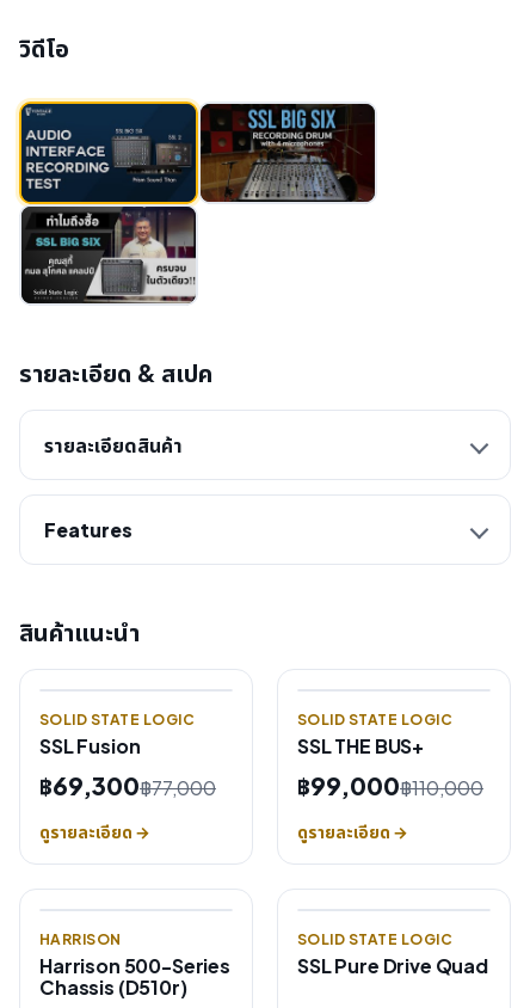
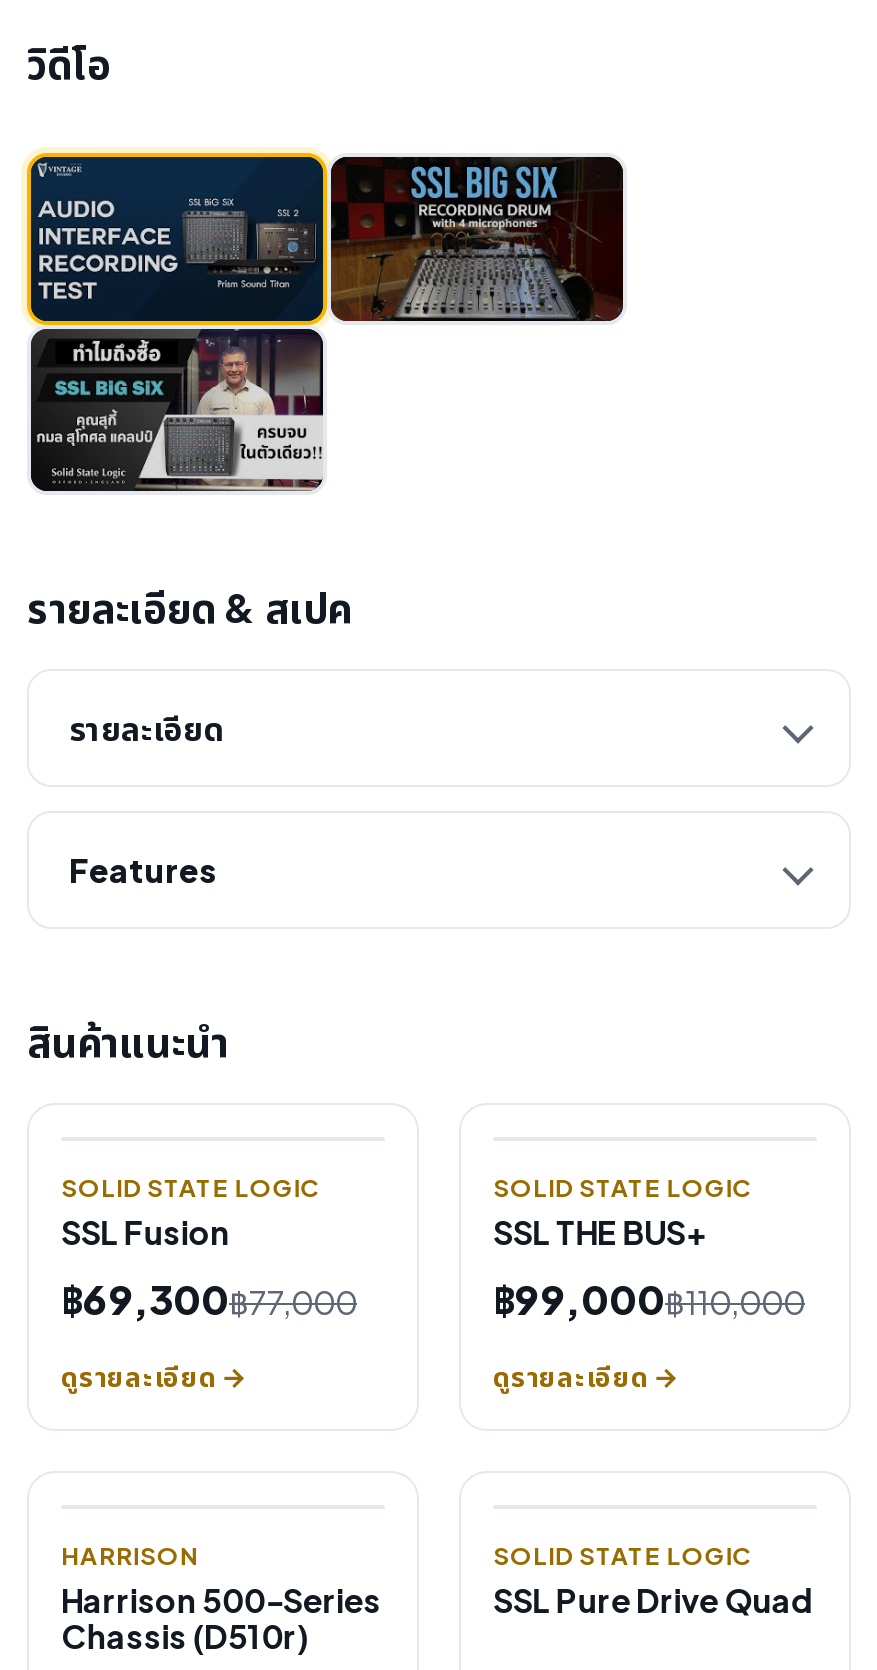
- รายละเอียดสินค้า
+ รายละเอียด
